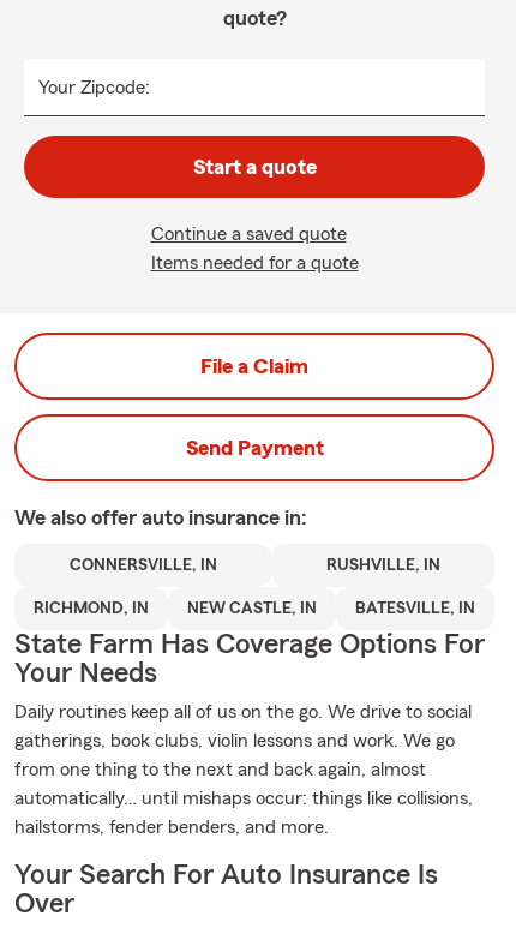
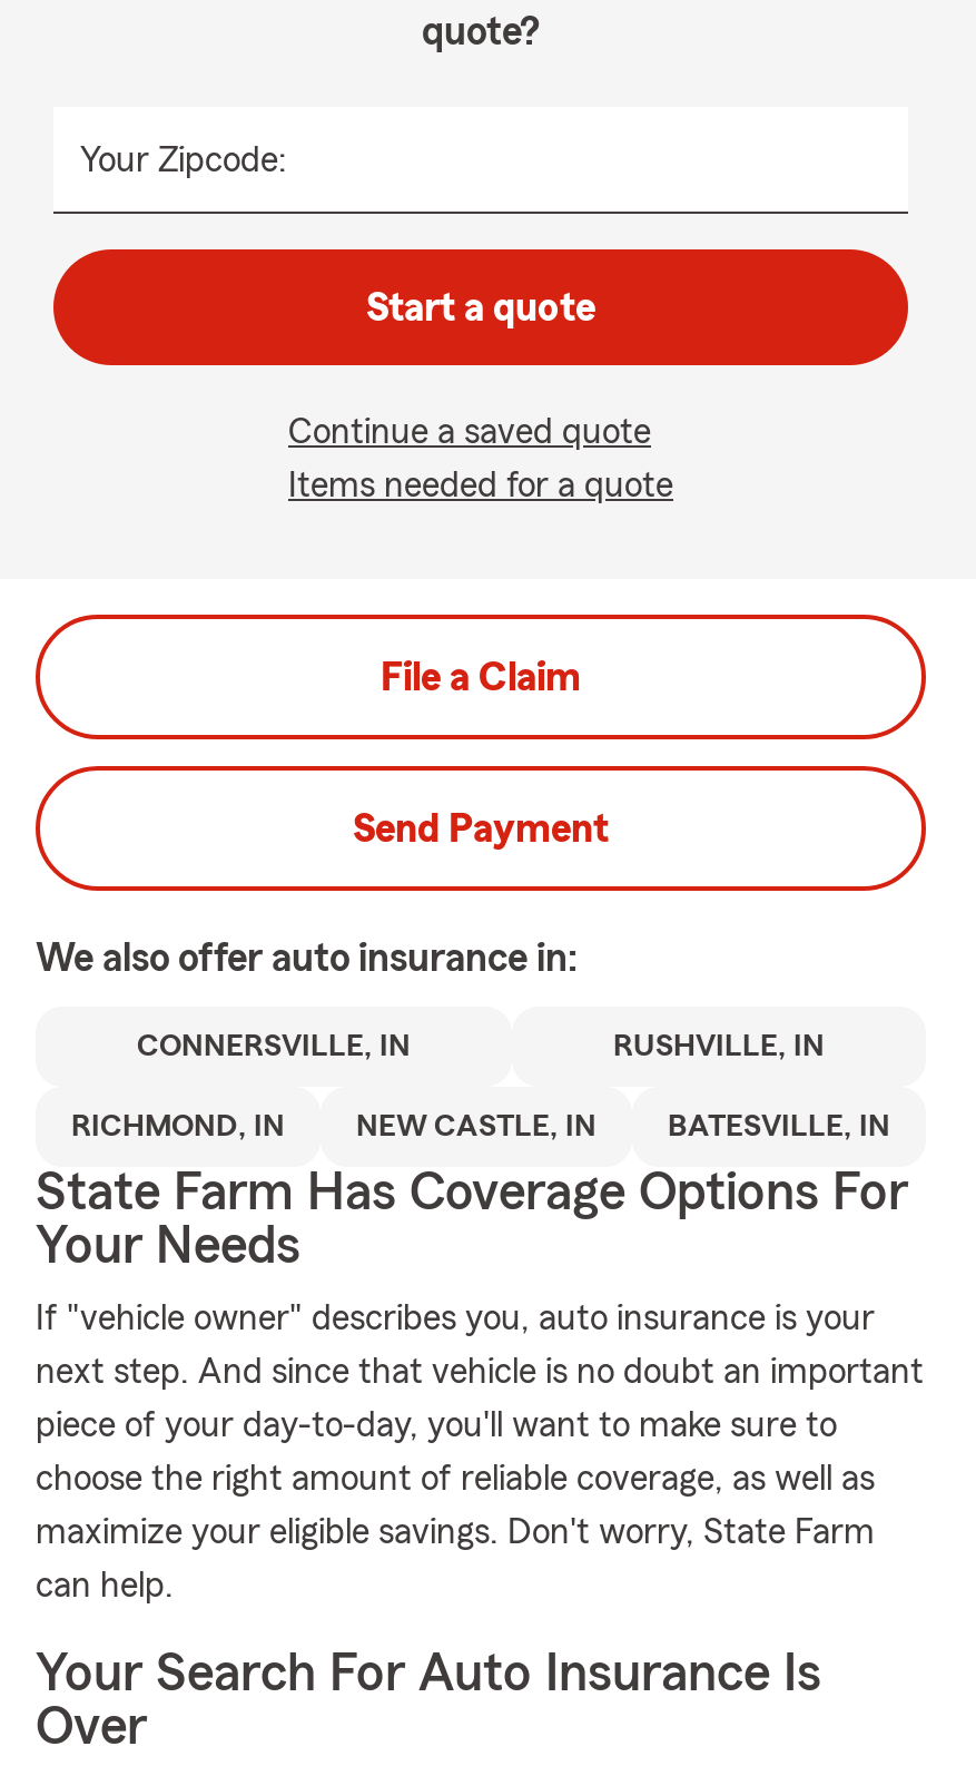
- Daily routines keep all of us on the go. We drive to social
- gatherings, book clubs, violin lessons and work. We go
- from one thing to the next and back again, almost
- automatically… until mishaps occur: things like collisions,
- hailstorms, fender benders, and more.
+ If "vehicle owner" describes you, auto insurance is your
+ next step. And since that vehicle is no doubt an important
+ piece of your day-to-day, you'll want to make sure to
+ choose the right amount of reliable coverage, as well as
+ maximize your eligible savings. Don't worry, State Farm
+ can help.
